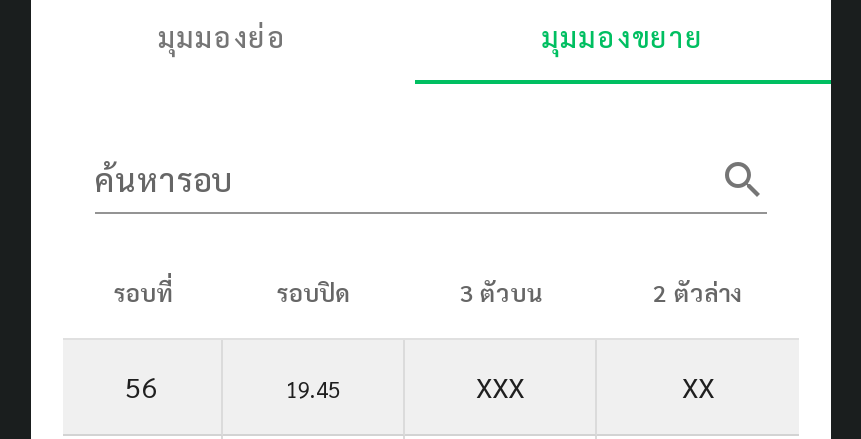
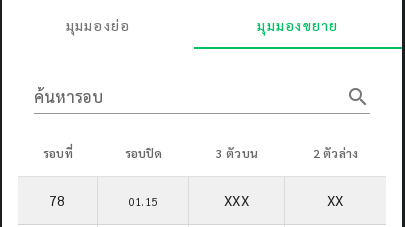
- 56
+ 78

- 19.45
+ 01.15
